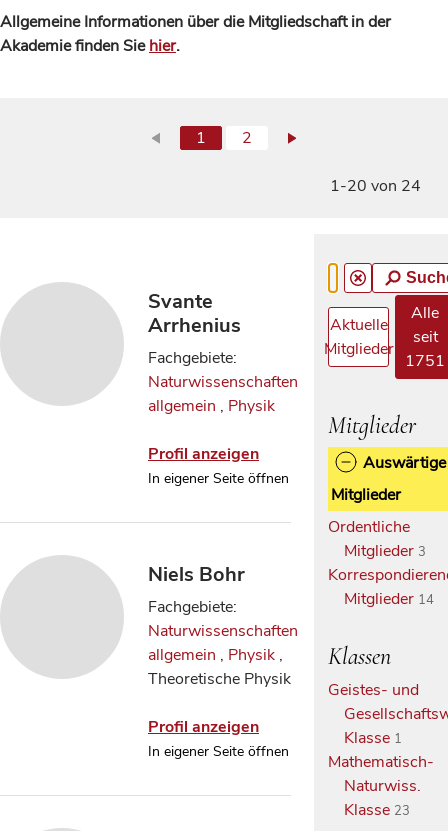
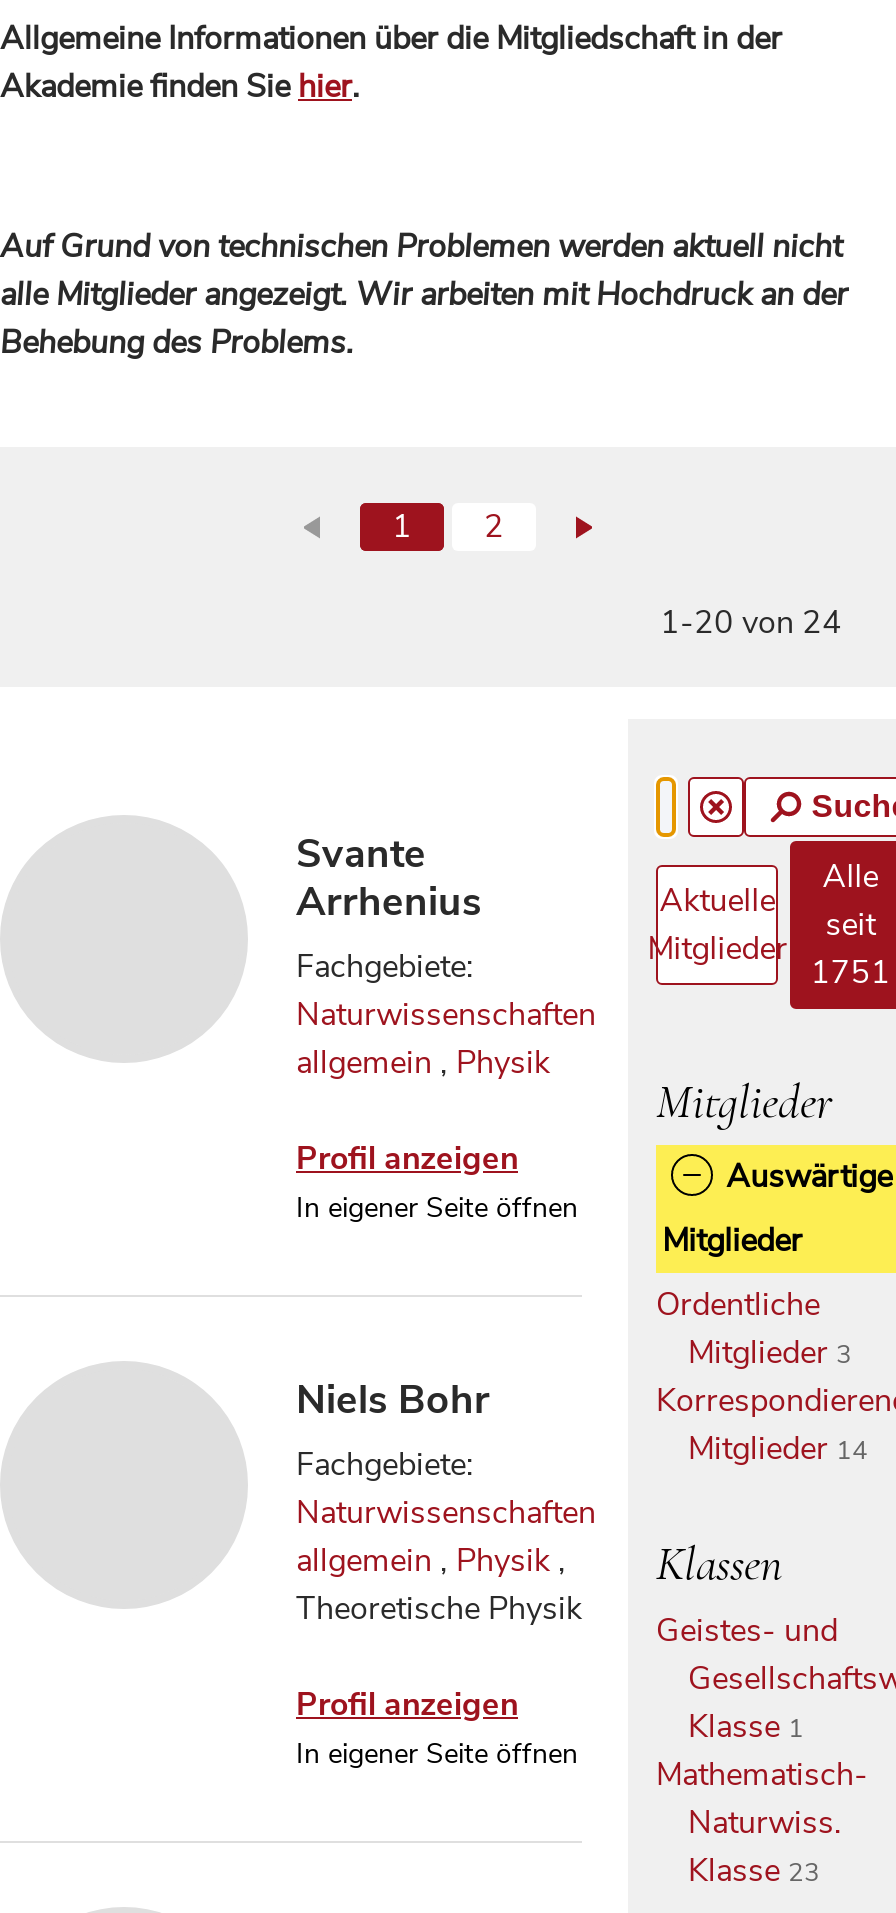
+ Auf Grund von technischen Problemen werden aktuell nicht
+ alle Mitglieder angezeigt. Wir arbeiten mit Hochdruck an der
+ Behebung des Problems.
